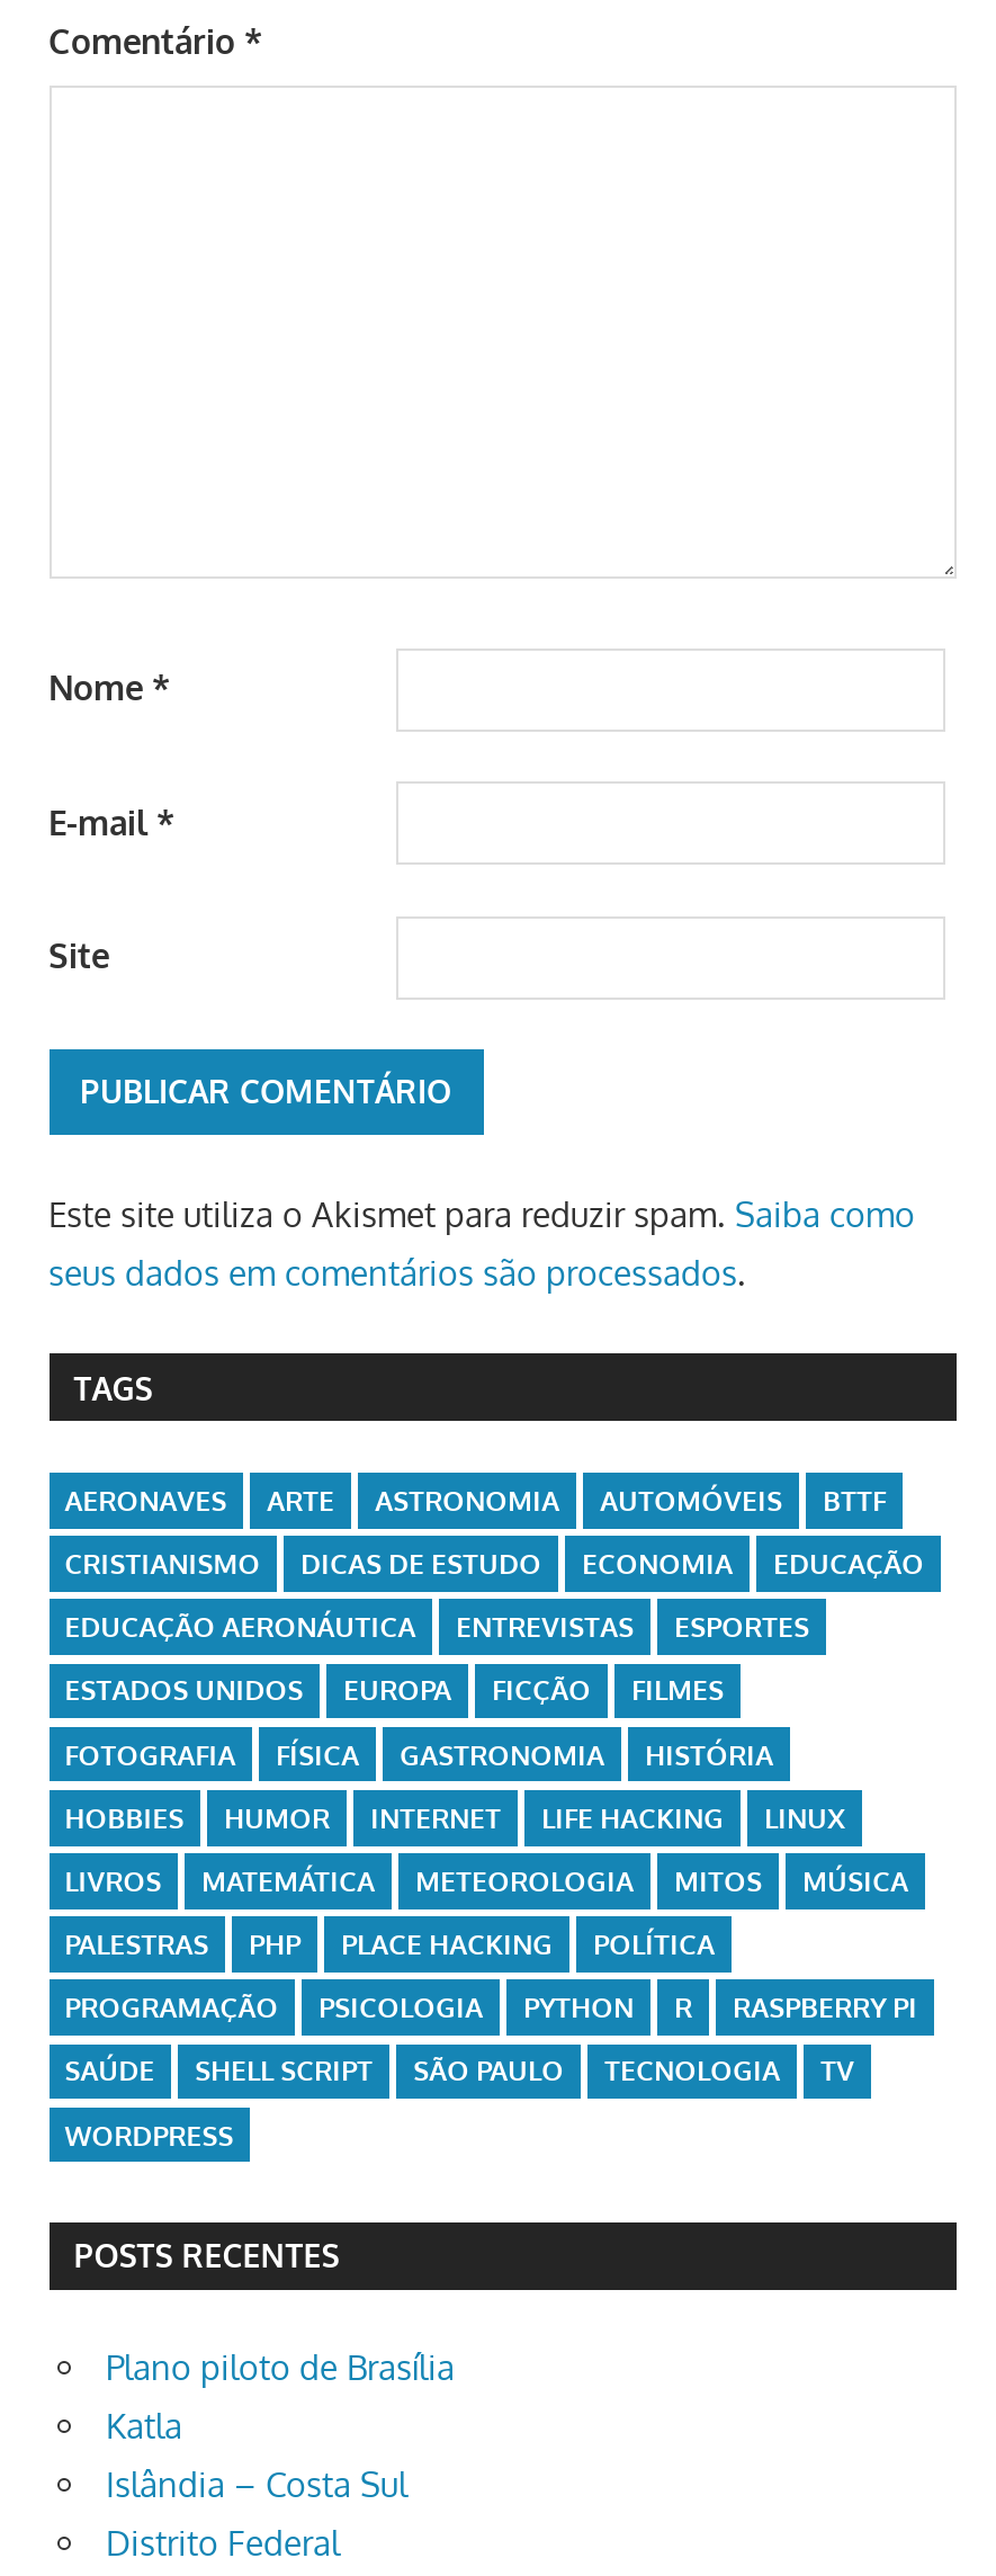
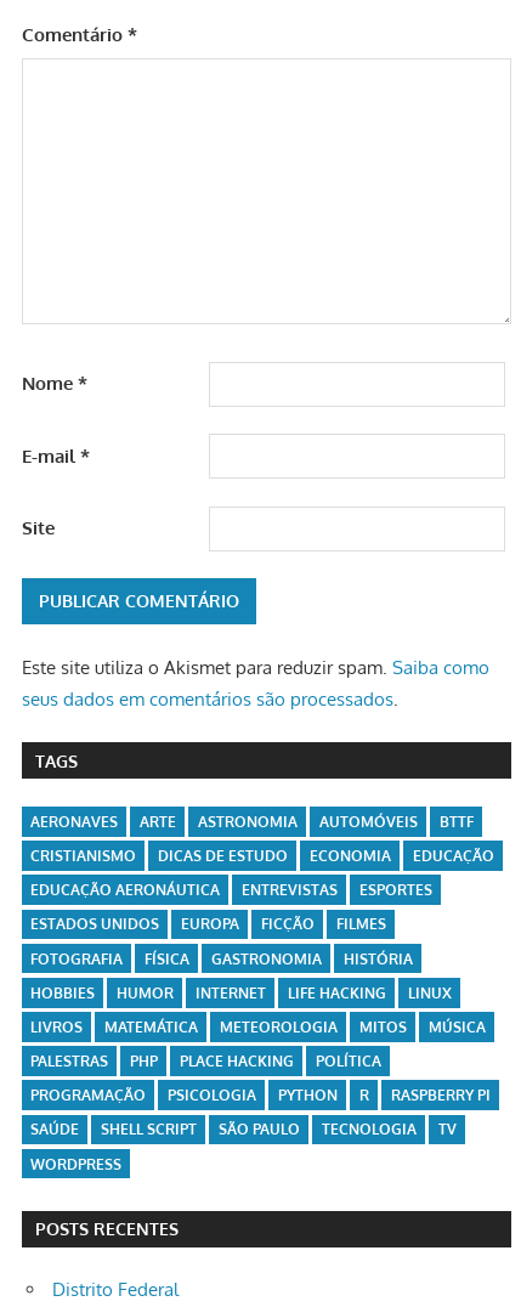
- Plano piloto de Brasília
- Katla
- Islândia – Costa Sul
